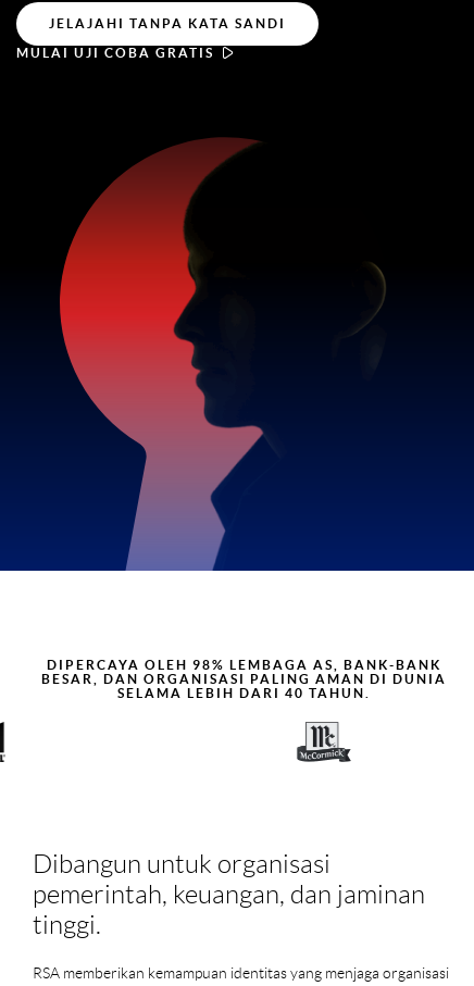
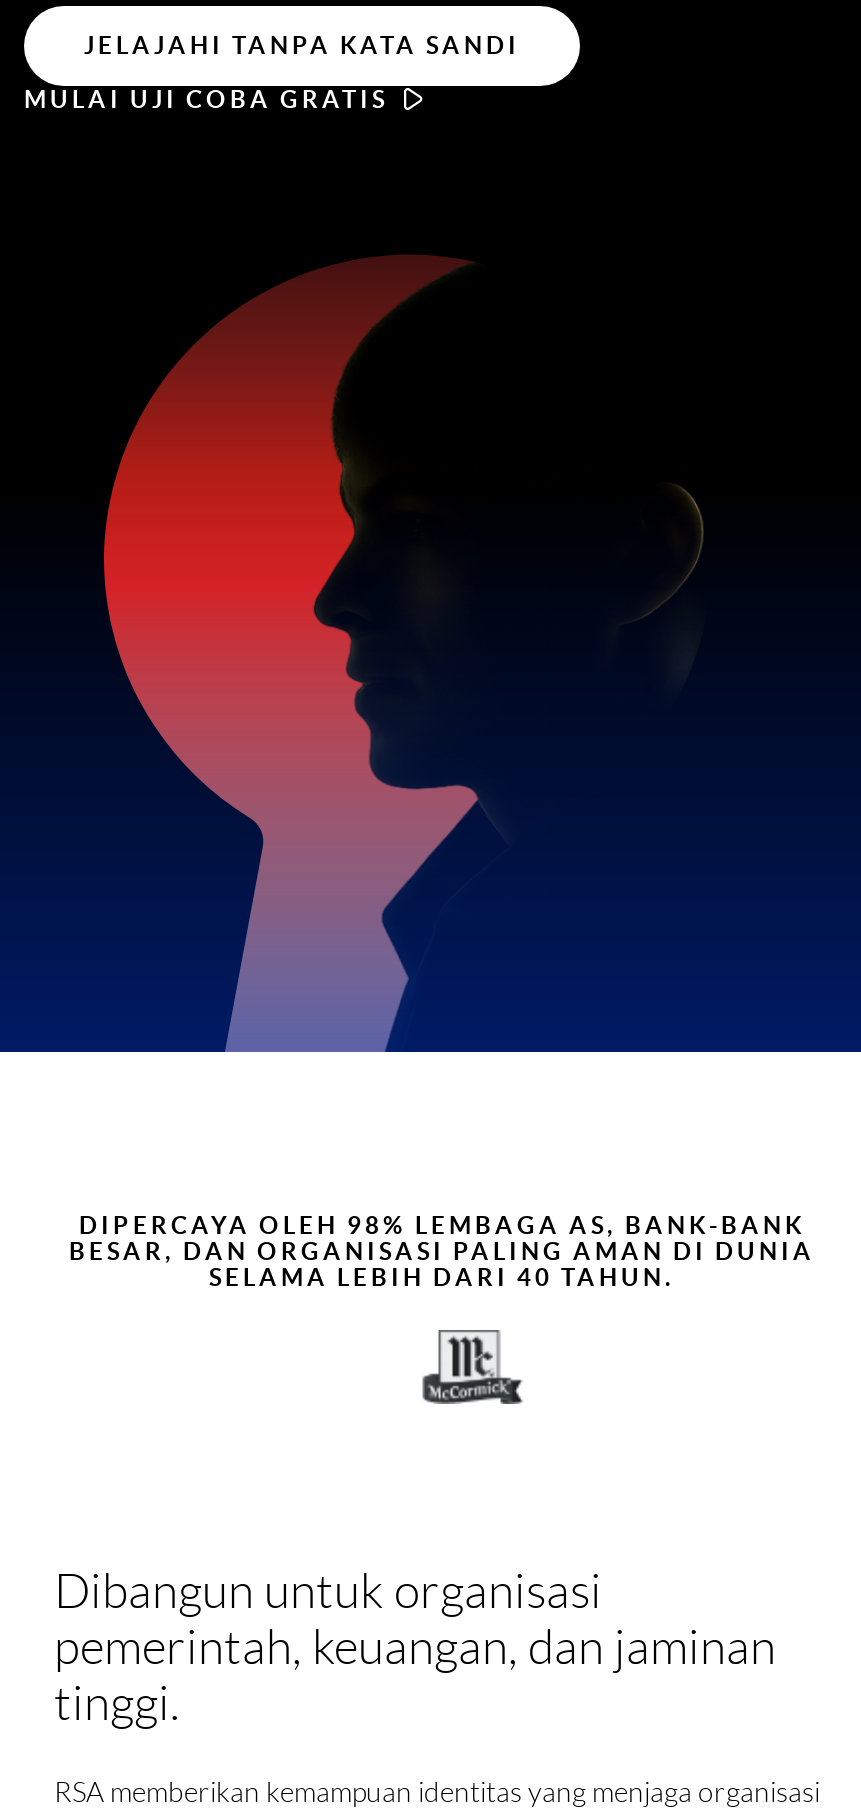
+ [image]

- [image]
